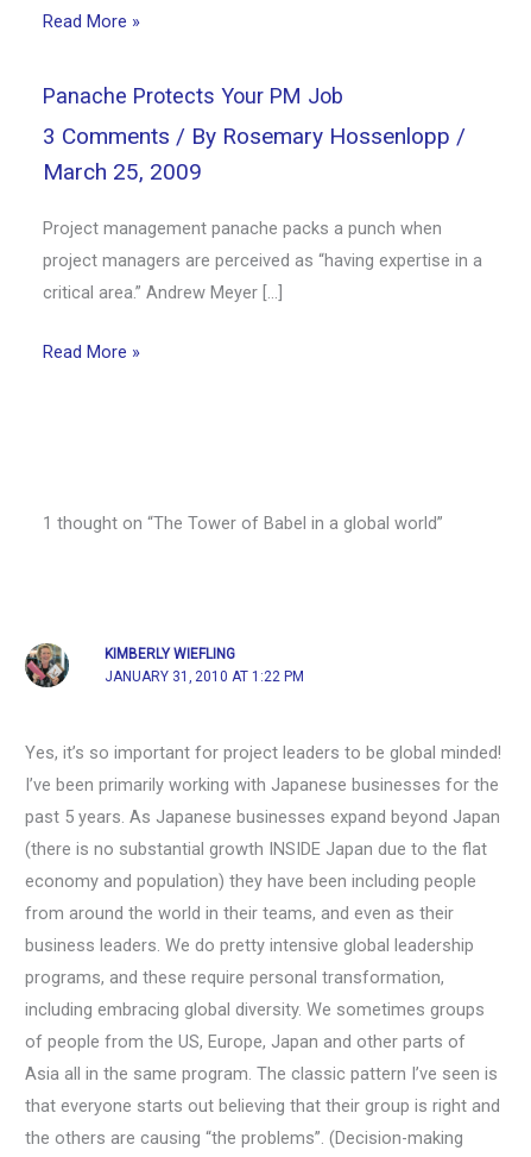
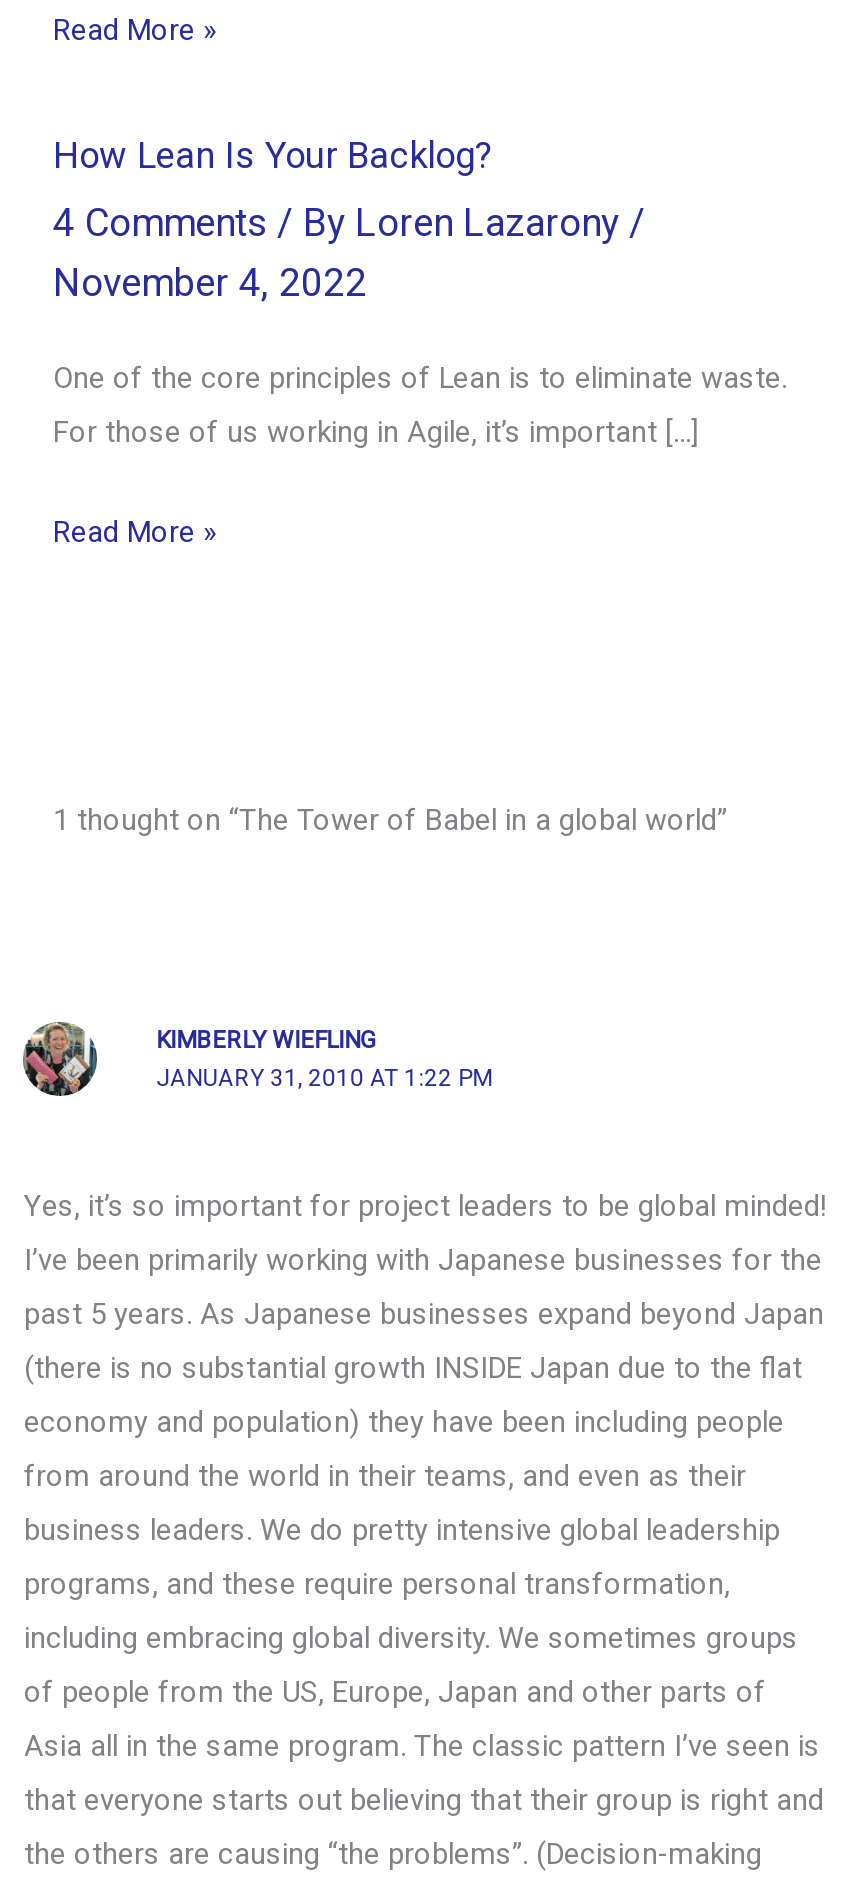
- Panache Protects Your PM Job
- 3 Comments / By Rosemary Hossenlopp /
- March 25, 2009
- Project management panache packs a punch when
- project managers are perceived as “having expertise in a
- critical area.” Andrew Meyer […]
+ How Lean Is Your Backlog?
+ 4 Comments / By Loren Lazarony /
+ November 4, 2022
+ One of the core principles of Lean is to eliminate waste.
+ For those of us working in Agile, it’s important […]
